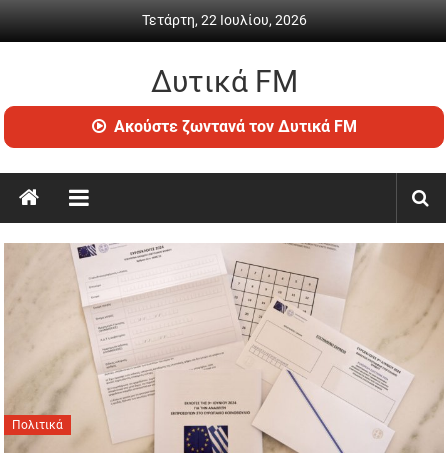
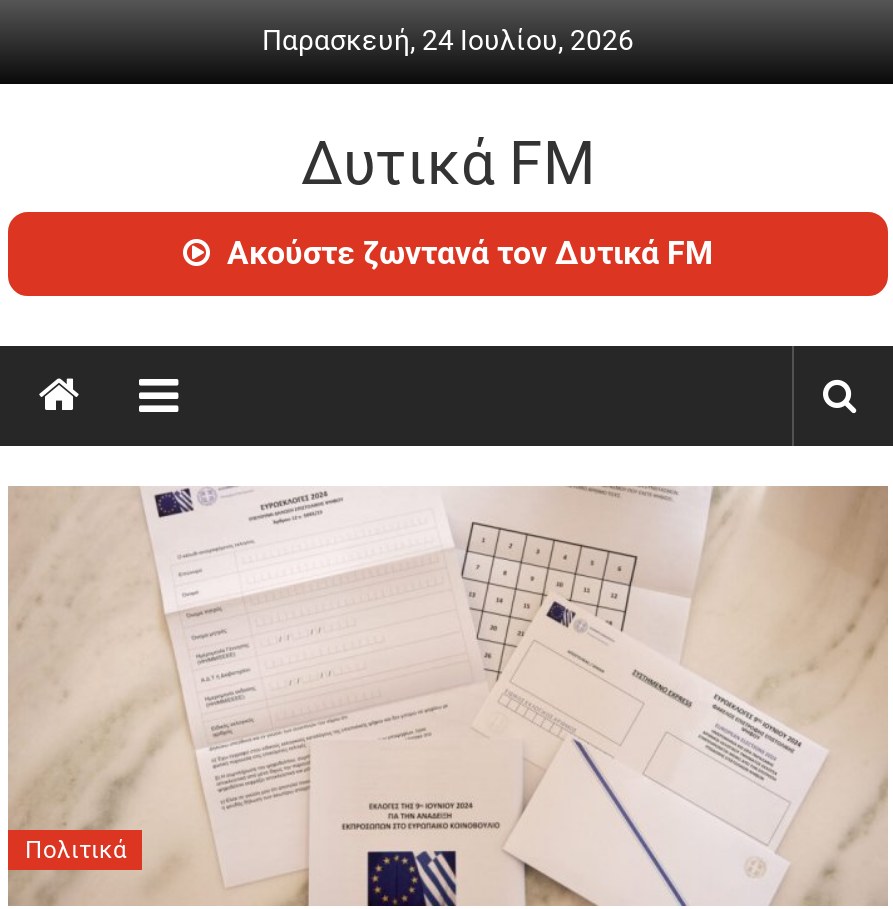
- Τετάρτη, 22 Ιουλίου, 2026
+ Παρασκευή, 24 Ιουλίου, 2026
